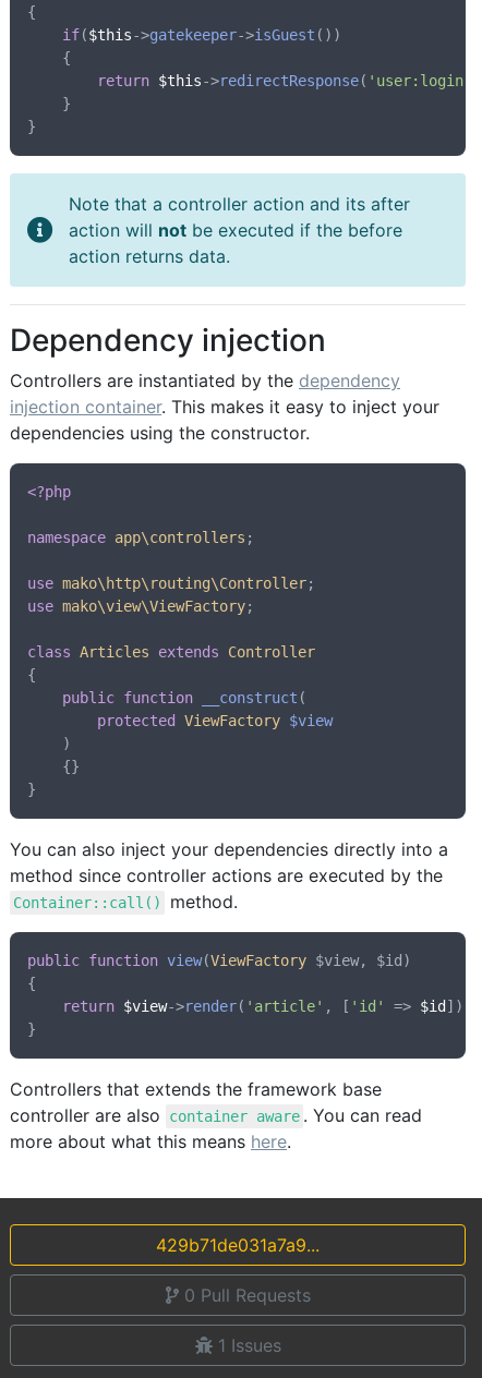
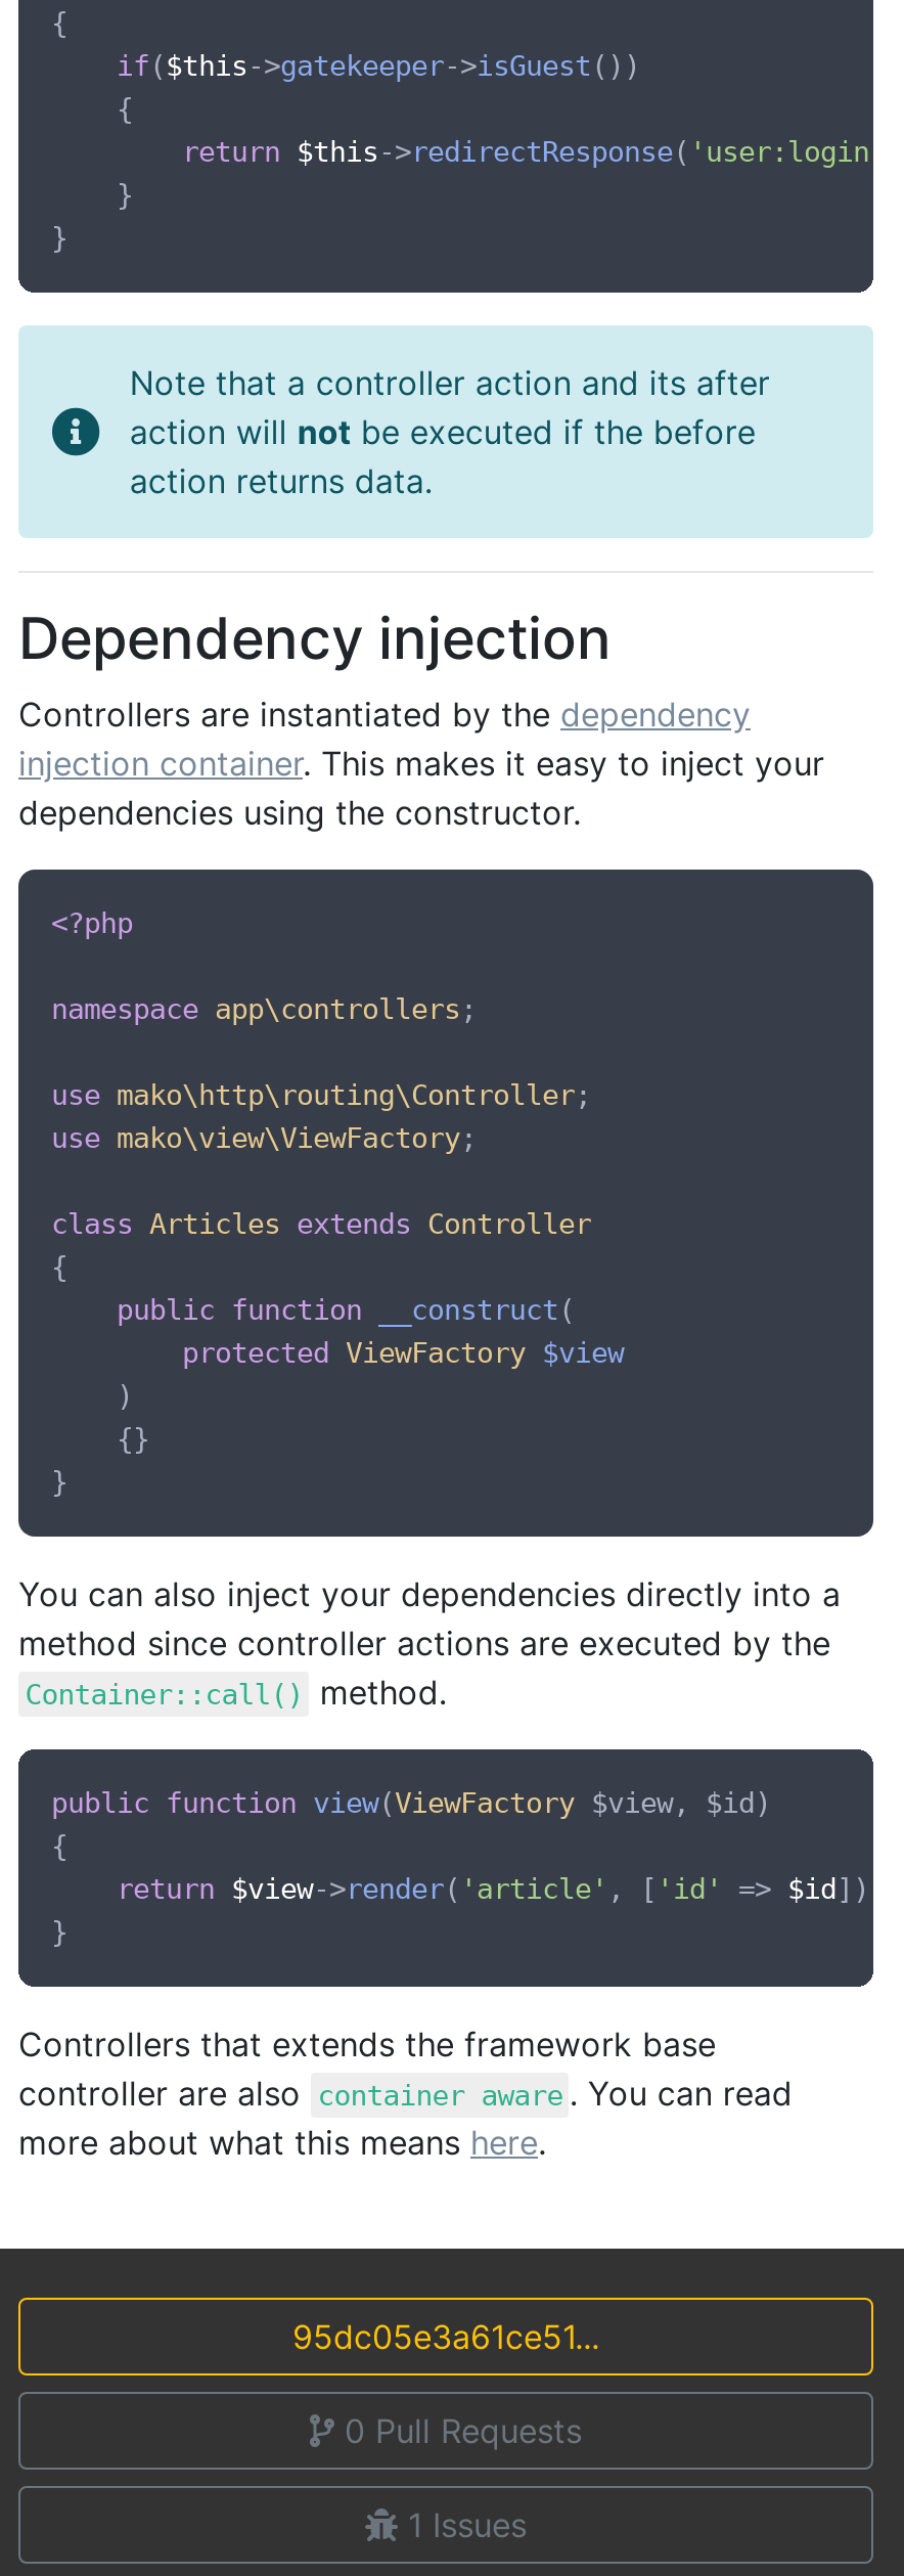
- 429b71de031a7a9...
+ 95dc05e3a61ce51...
